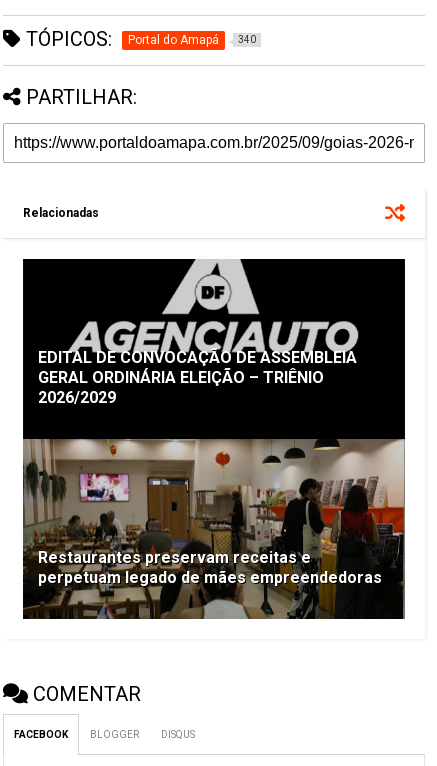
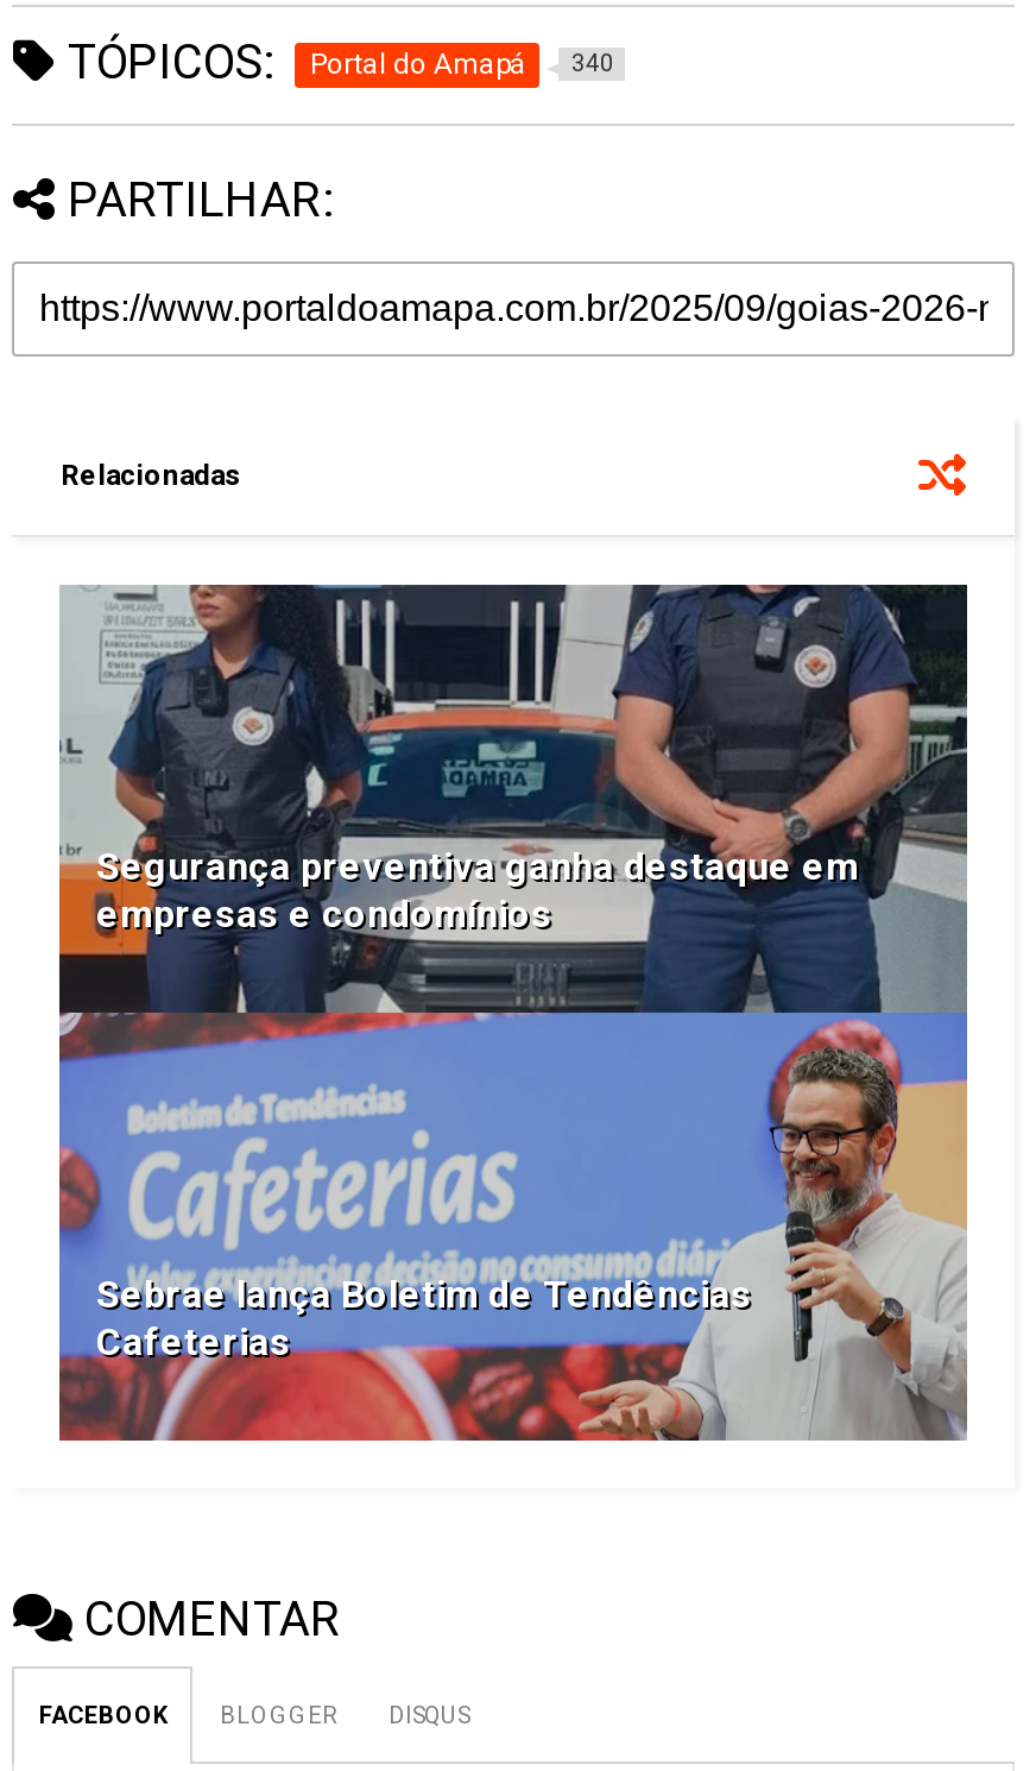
- [image]
- EDITAL DE CONVOCAÇÃO DE ASSEMBLEIA
- GERAL ORDINÁRIA ELEIÇÃO – TRIÊNIO
- 2026/2029
+ [image]
+ Segurança preventiva ganha destaque em
+ empresas e condomínios

- Restaurantes preservam receitas e
- perpetuam legado de mães empreendedoras
+ Sebrae lança Boletim de Tendências
+ Cafeterias
